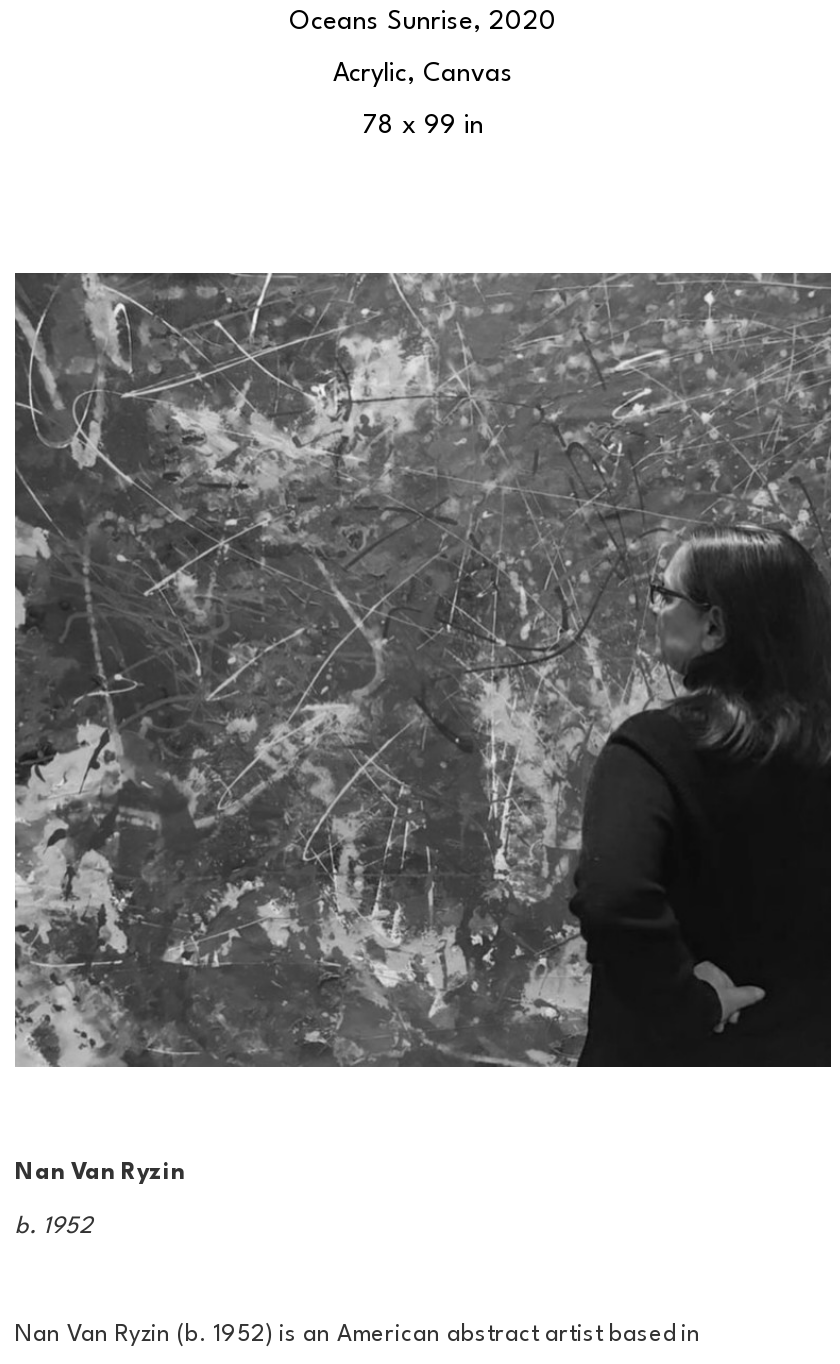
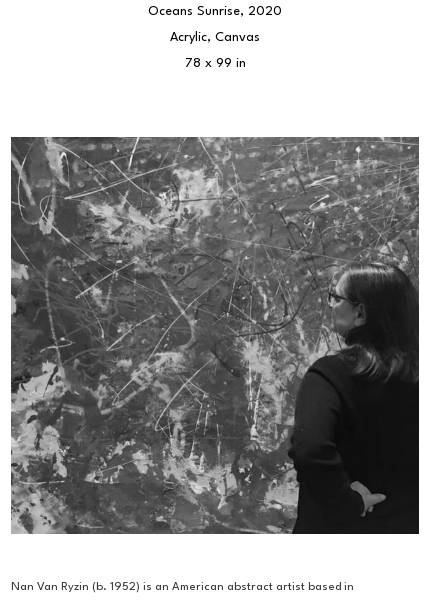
- Nan Van Ryzin
- b. 1952
